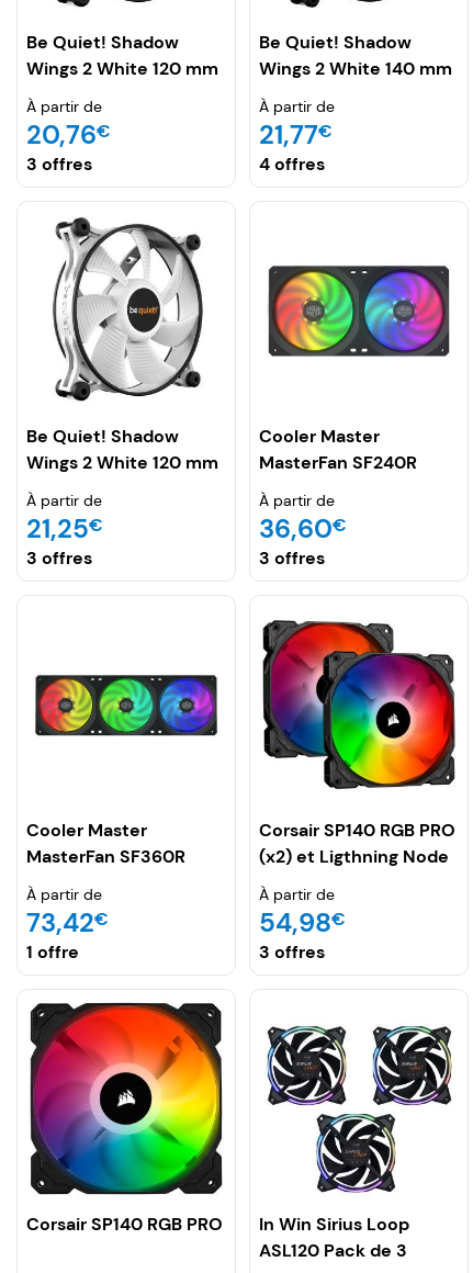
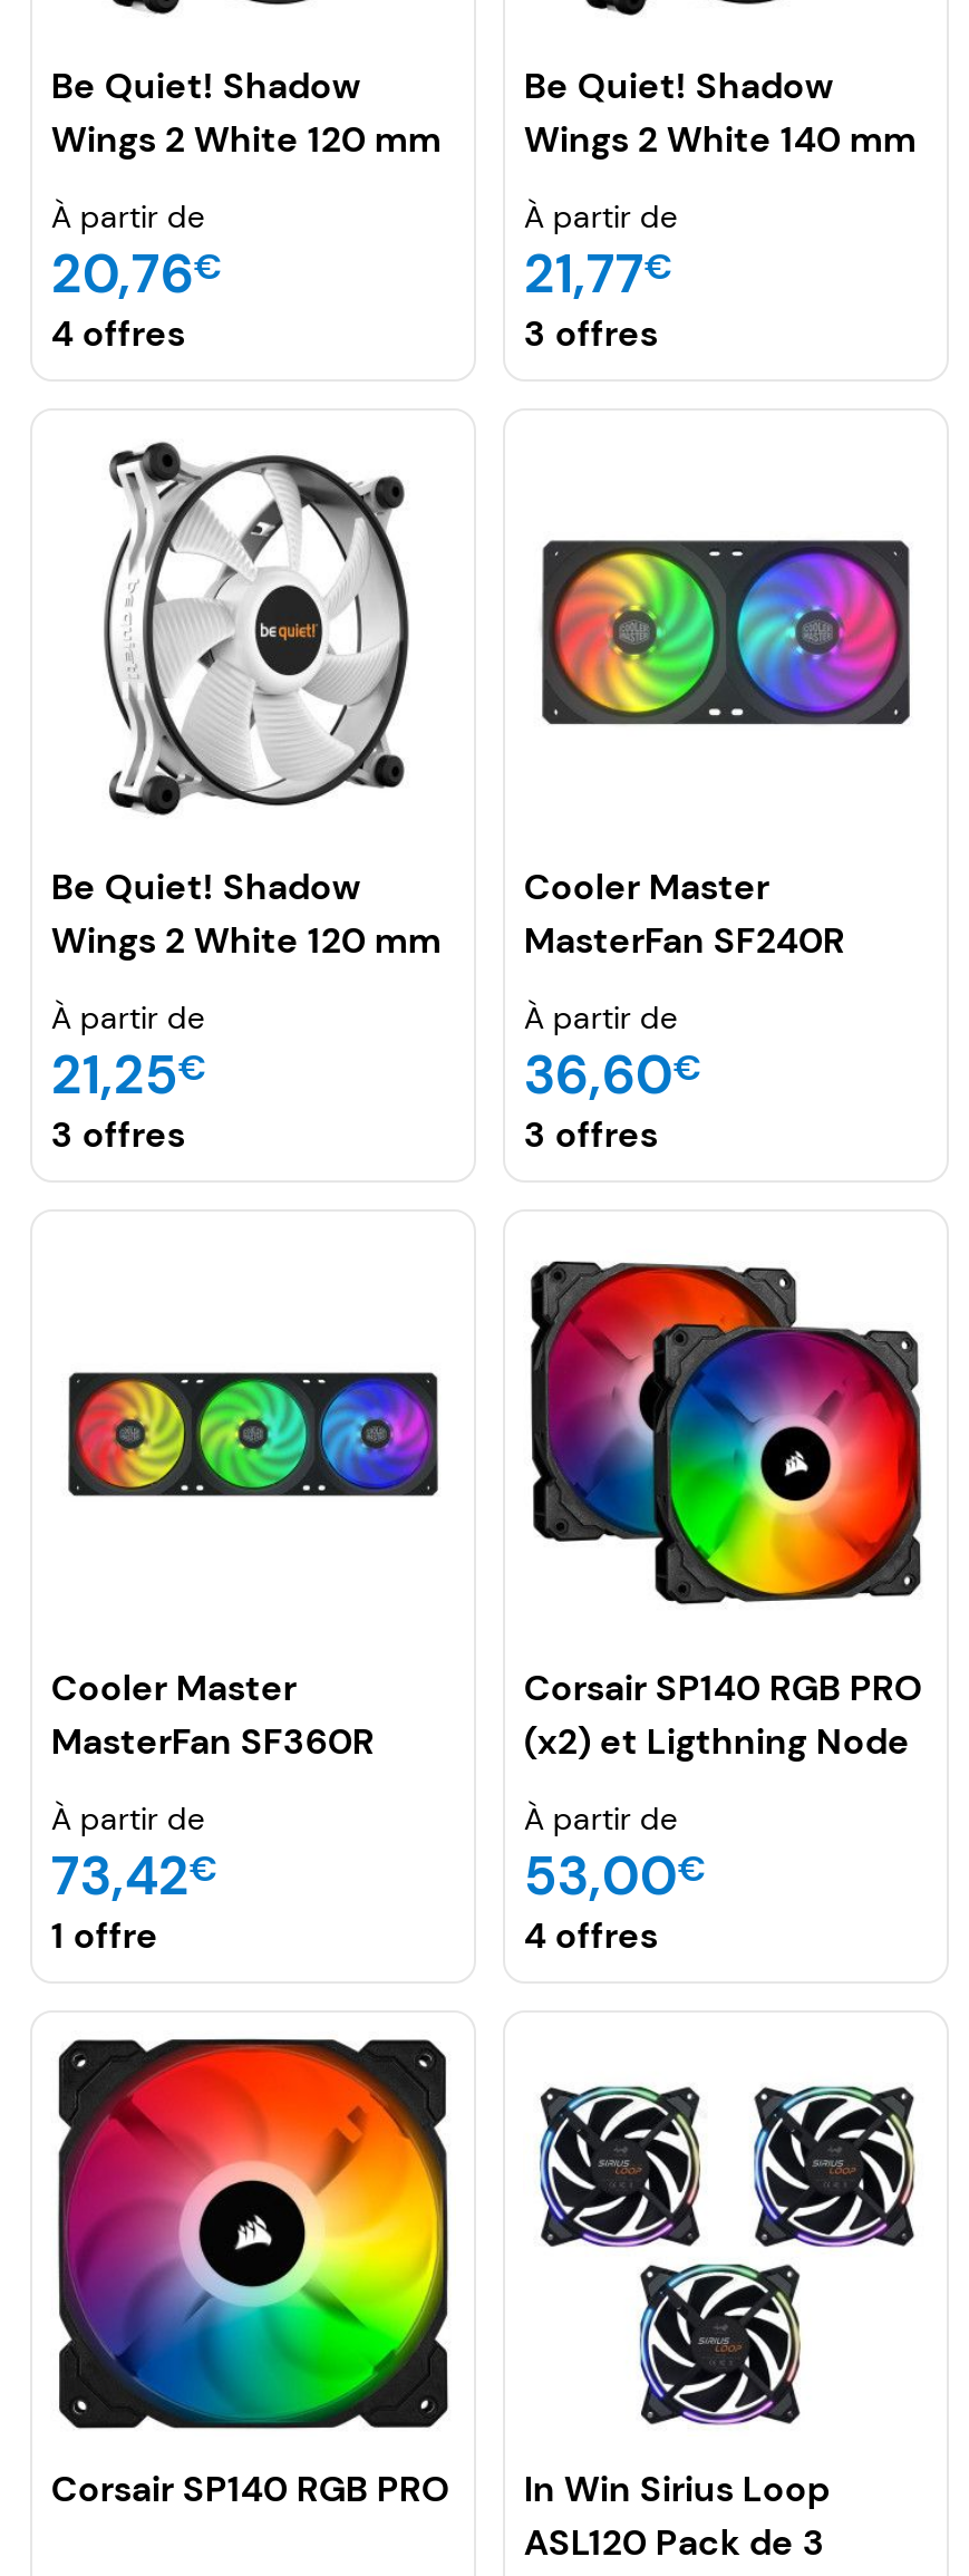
- 3 offres
+ 4 offres

- 4 offres
+ 3 offres

- 54,98€
+ 53,00€

- 3 offres
+ 4 offres
